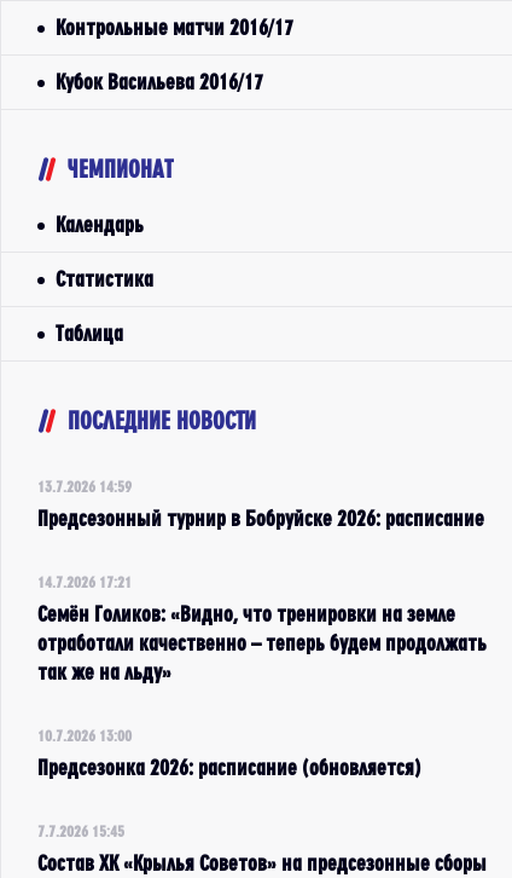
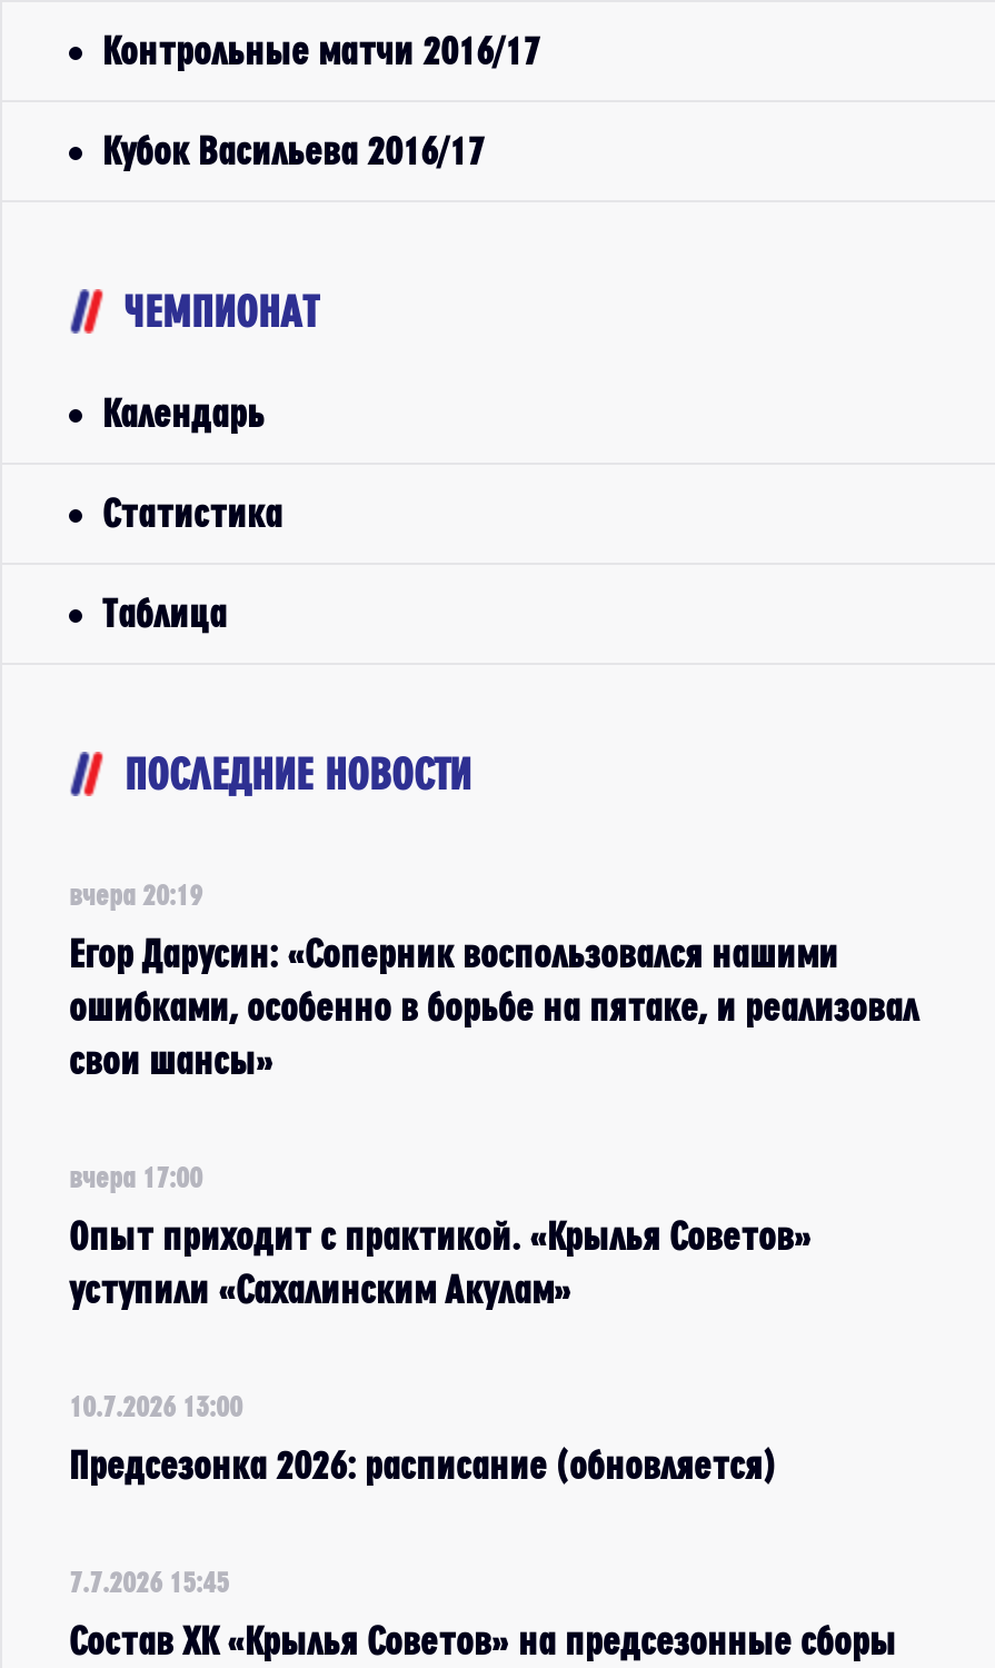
- 13.7.2026 14:59
+ вчера 20:19

- Предсезонный турнир в Бобруйске 2026: расписание
+ Егор Дарусин: «Соперник воспользовался нашими
+ ошибками, особенно в борьбе на пятаке, и реализовал
+ свои шансы»

- 14.7.2026 17:21
+ вчера 17:00

- Семён Голиков: «Видно, что тренировки на земле
- отработали качественно – теперь будем продолжать
- так же на льду»
+ Опыт приходит с практикой. «Крылья Советов»
+ уступили «Сахалинским Акулам»
